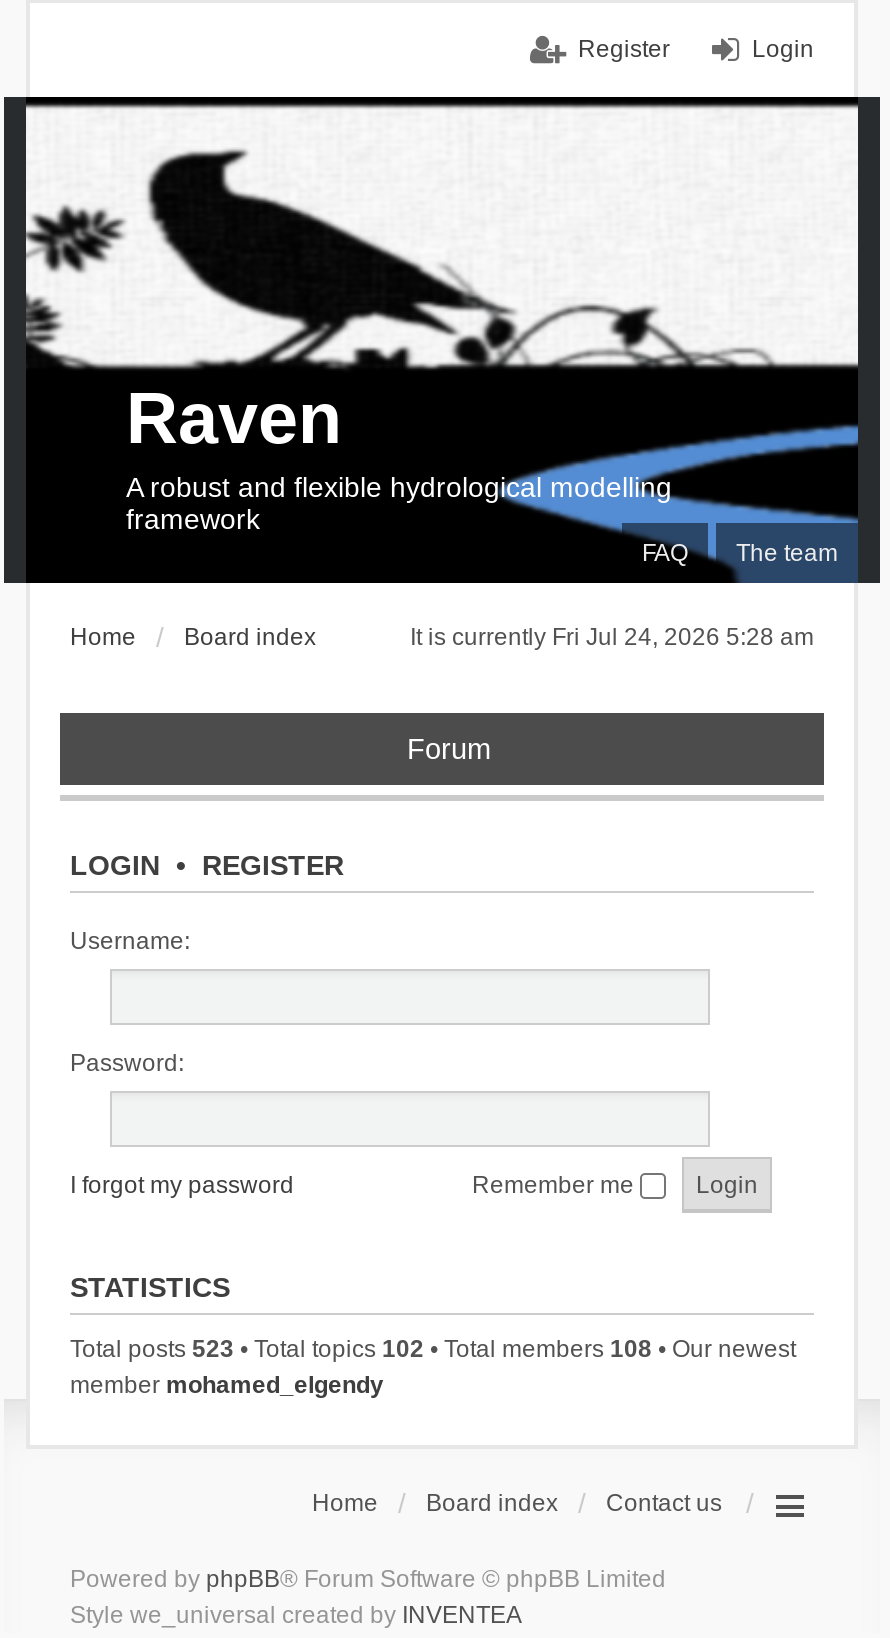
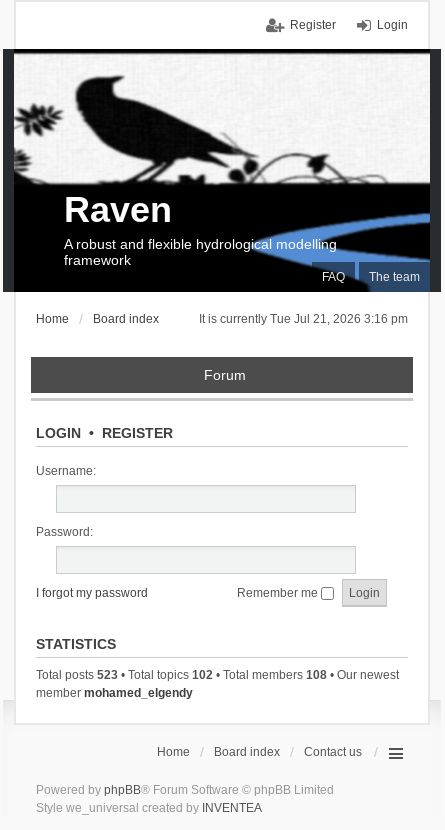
- It is currently Fri Jul 24, 2026 5:28 am
+ It is currently Tue Jul 21, 2026 3:16 pm
